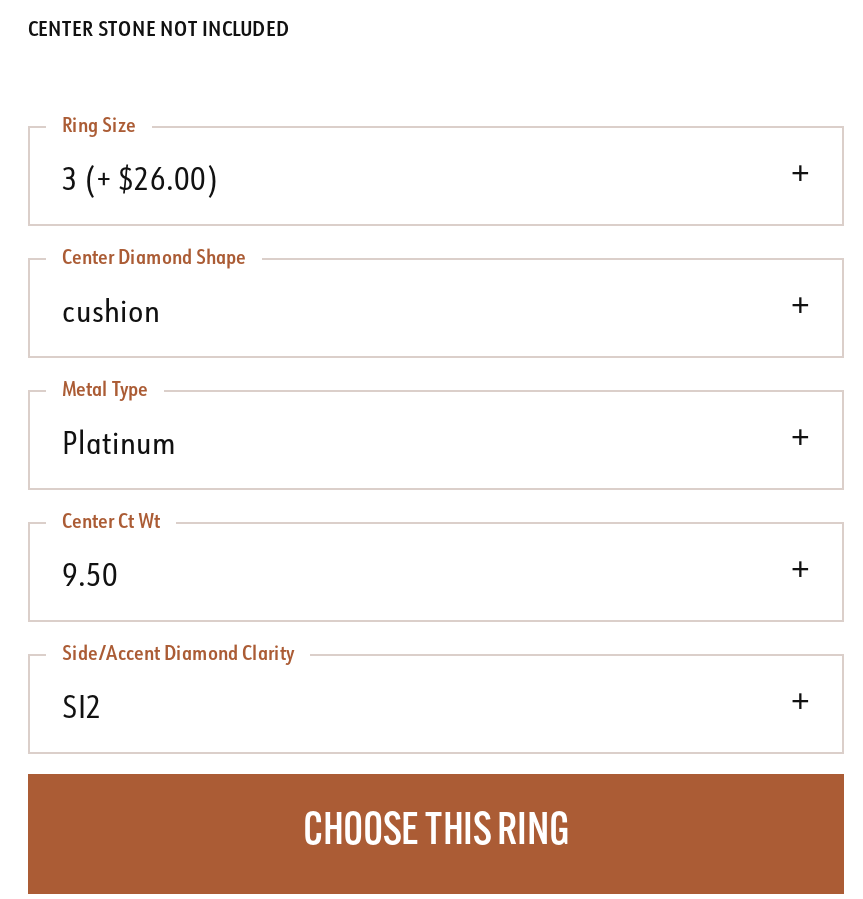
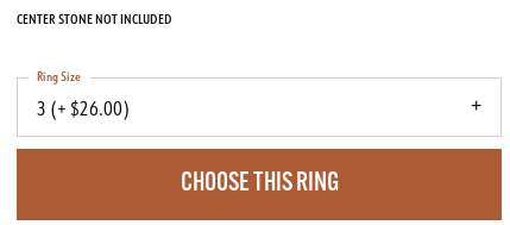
- Center Diamond Shape

- cushion

- Metal Type

- Platinum

- Center Ct Wt

- 9.50

- Side/Accent Diamond Clarity

- SI2
